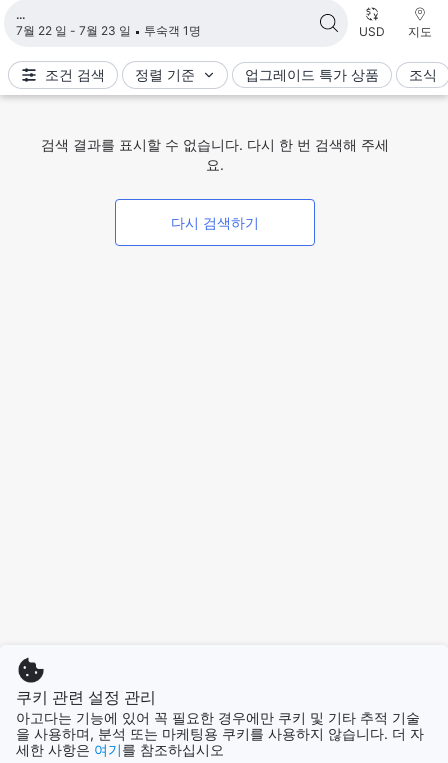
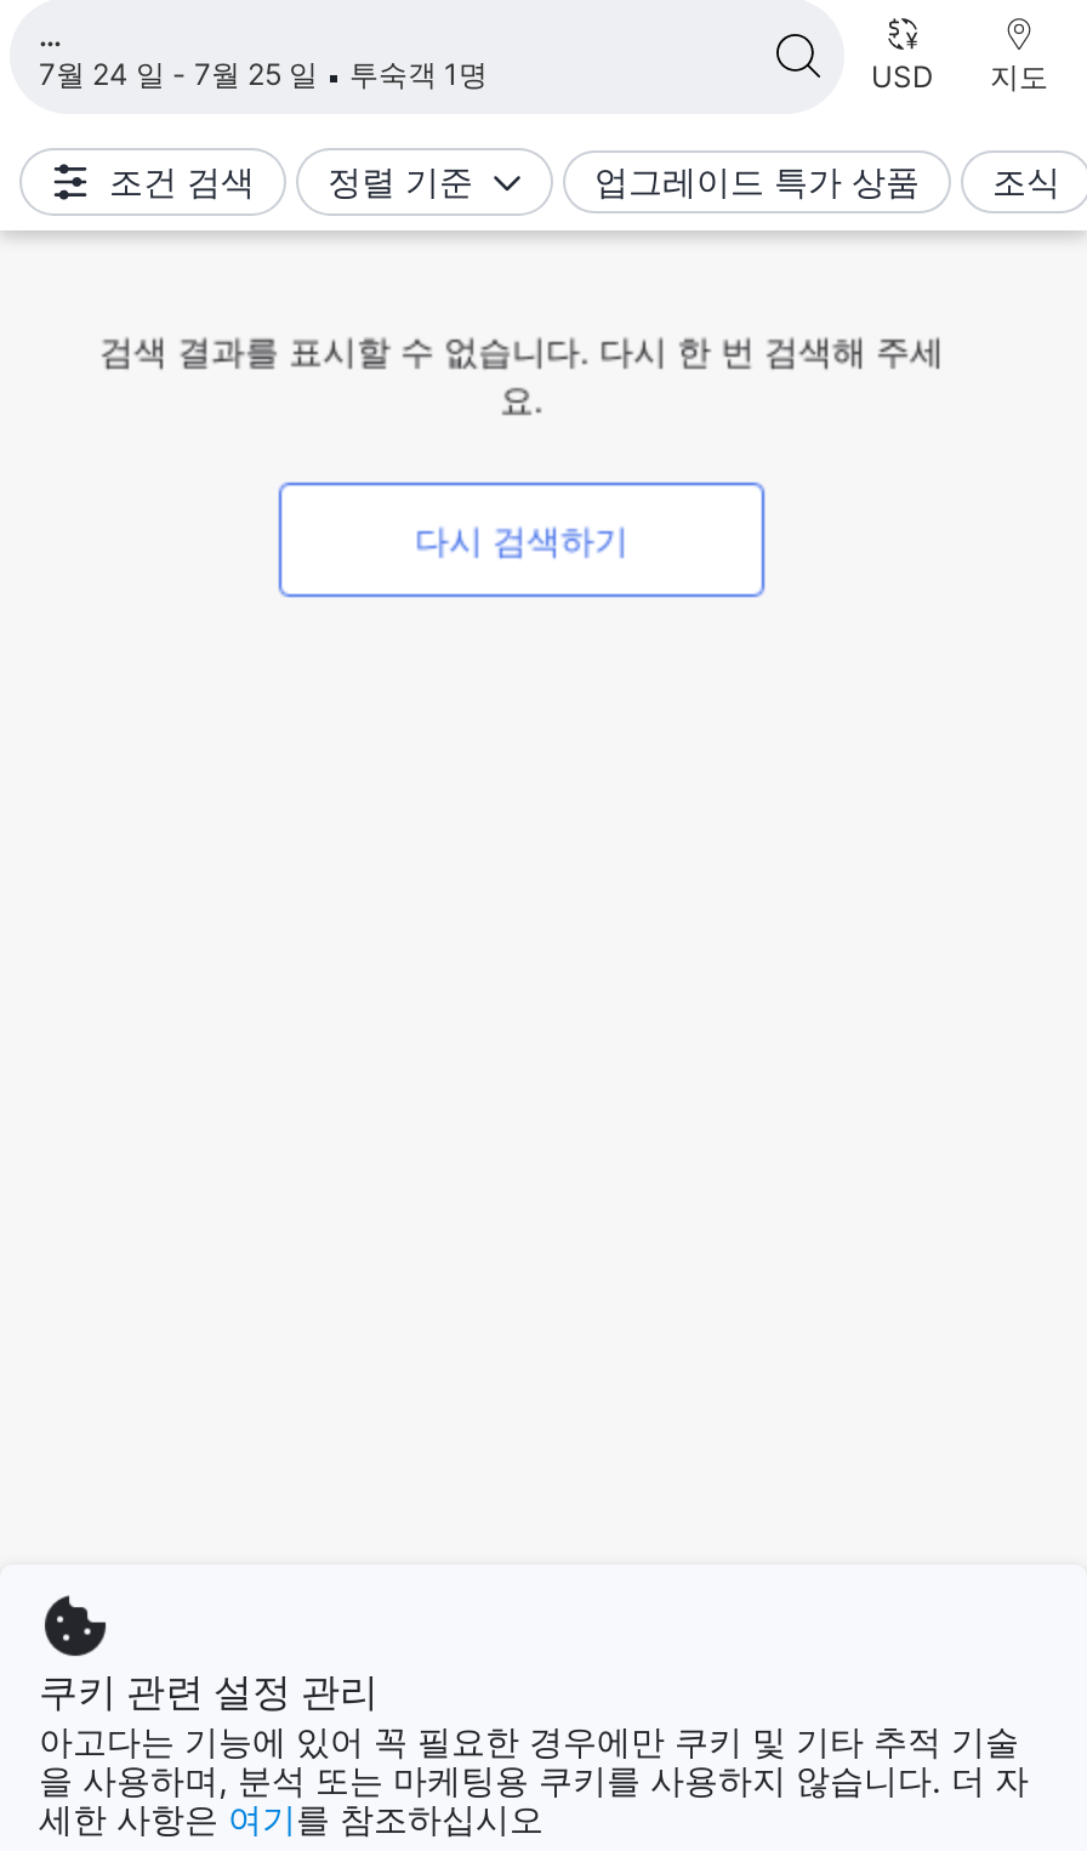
- 7월 22 일 - 7월 23 일 투숙객 1명
+ 7월 24 일 - 7월 25 일 투숙객 1명
